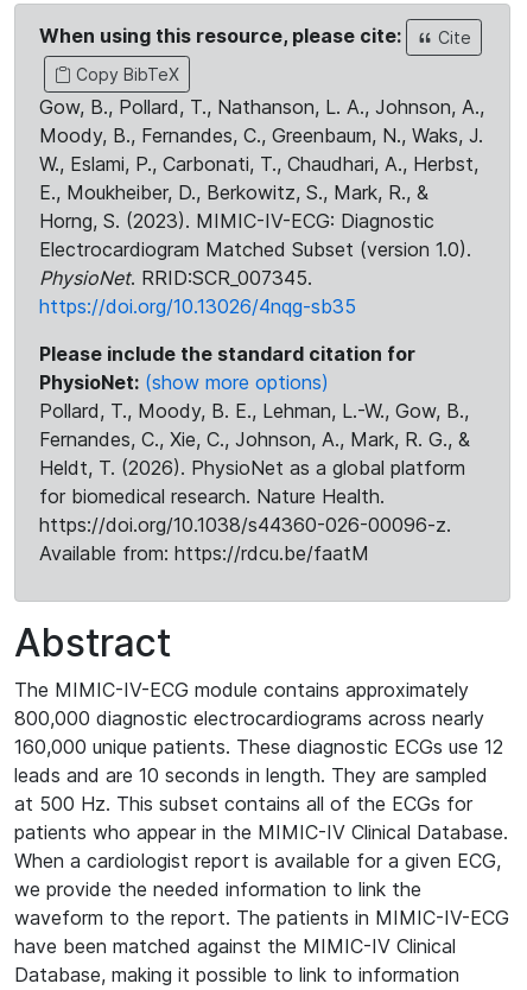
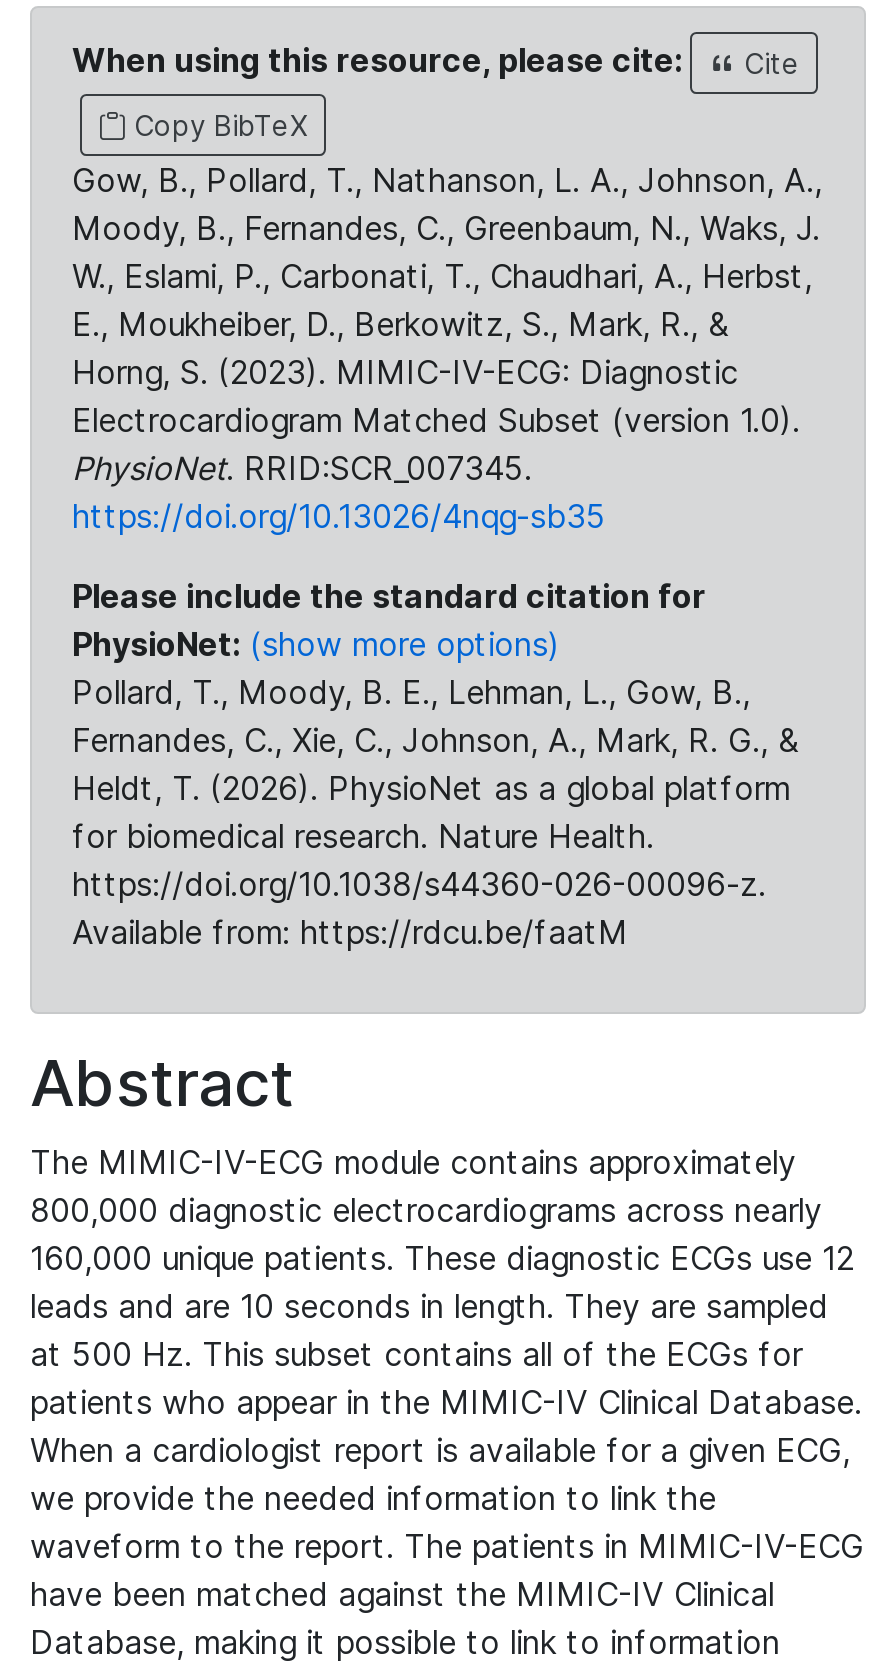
- Pollard, T., Moody, B. E., Lehman, L.-W., Gow, B.,
+ Pollard, T., Moody, B. E., Lehman, L., Gow, B.,
